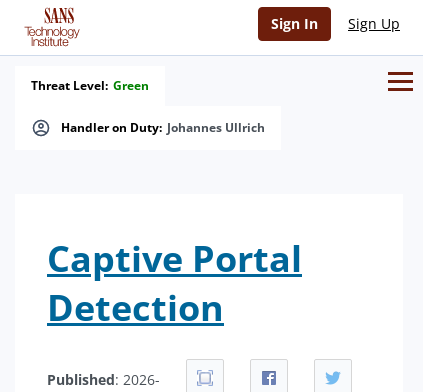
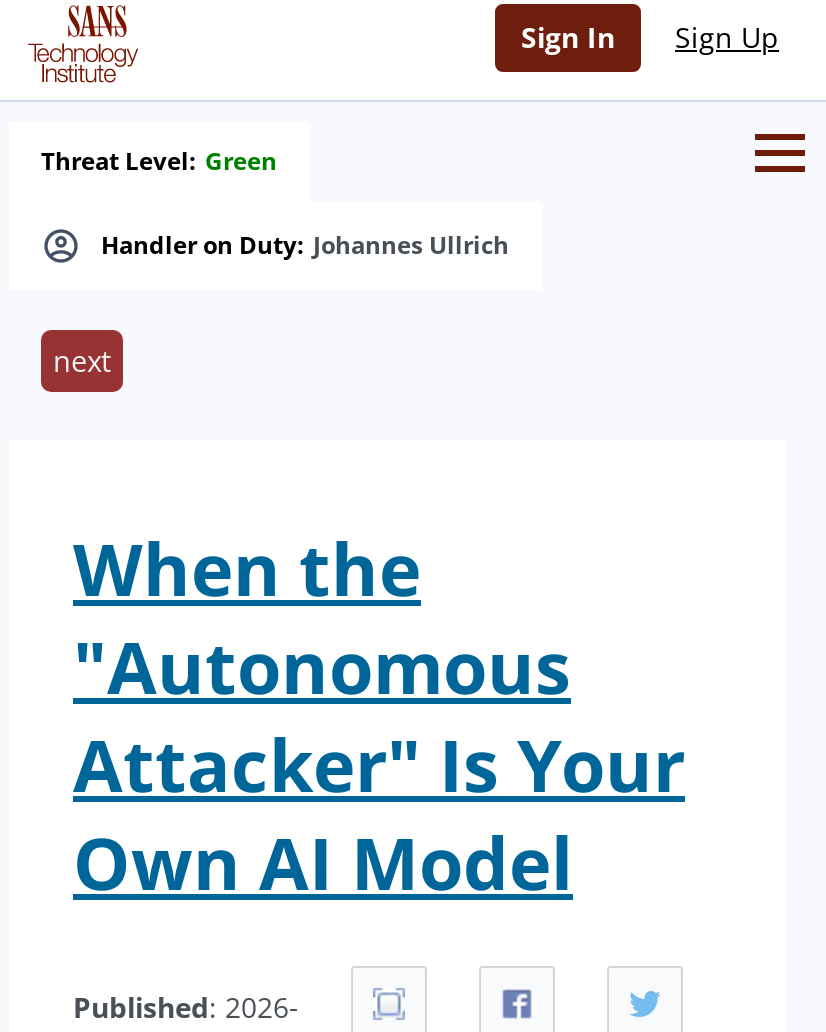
- Captive Portal
- Detection
+ next
+ When the
+ "Autonomous
+ Attacker" Is Your
+ Own AI Model
